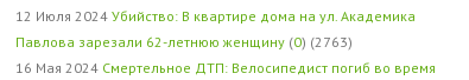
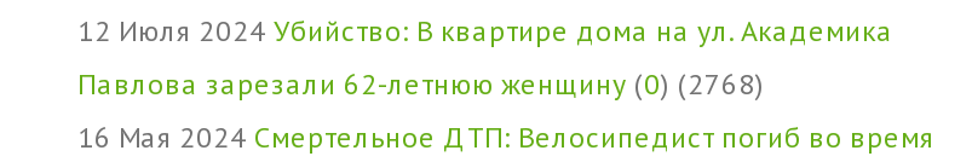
- Павлова зарезали 62-летнюю женщину (0) (2763)
+ Павлова зарезали 62-летнюю женщину (0) (2768)
